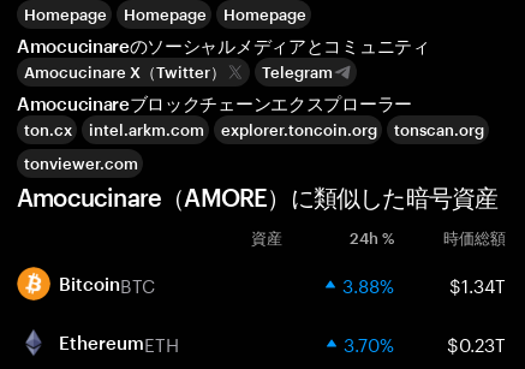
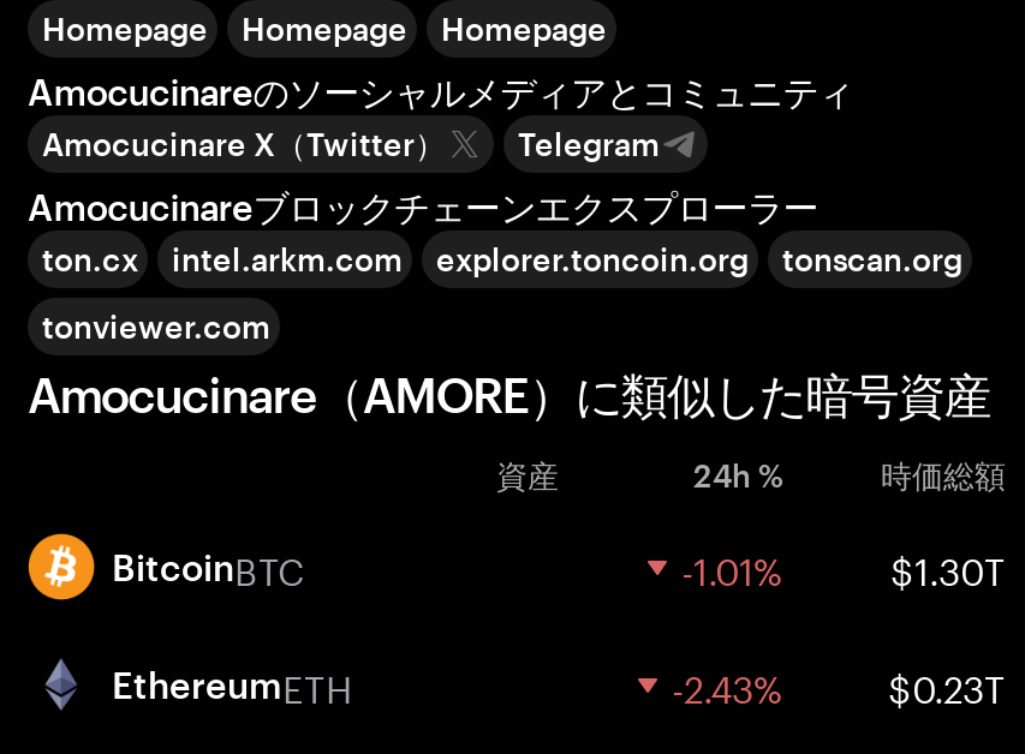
- 3.88%
- $1.34T
+ -1.01%
+ $1.30T

- 3.70% $0.23T
+ -2.43% $0.23T
